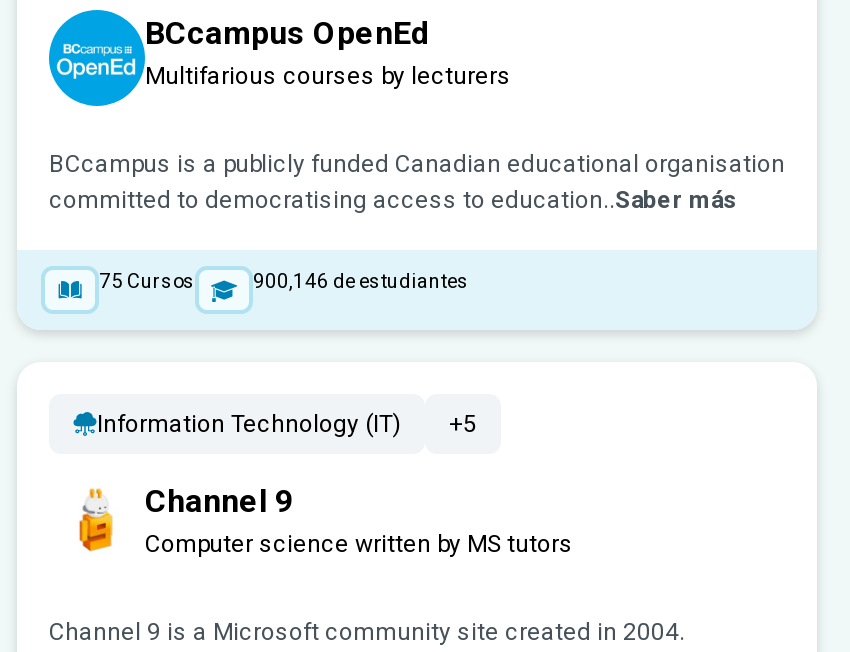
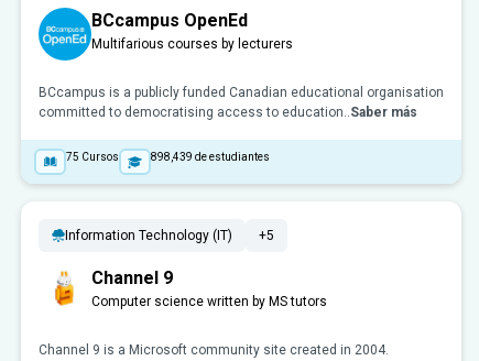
- 900,146 de estudiantes
+ 898,439 de estudiantes
